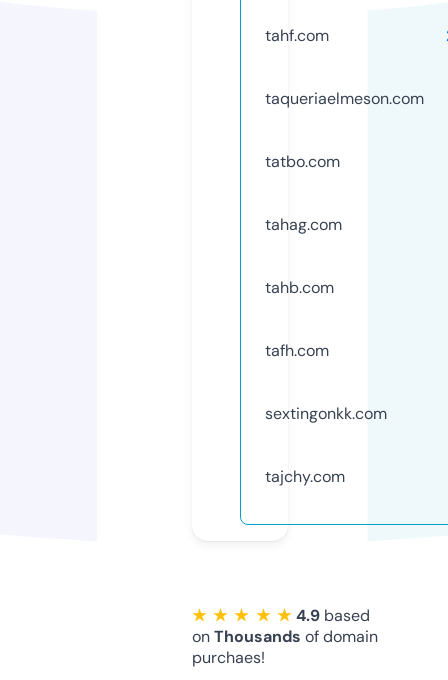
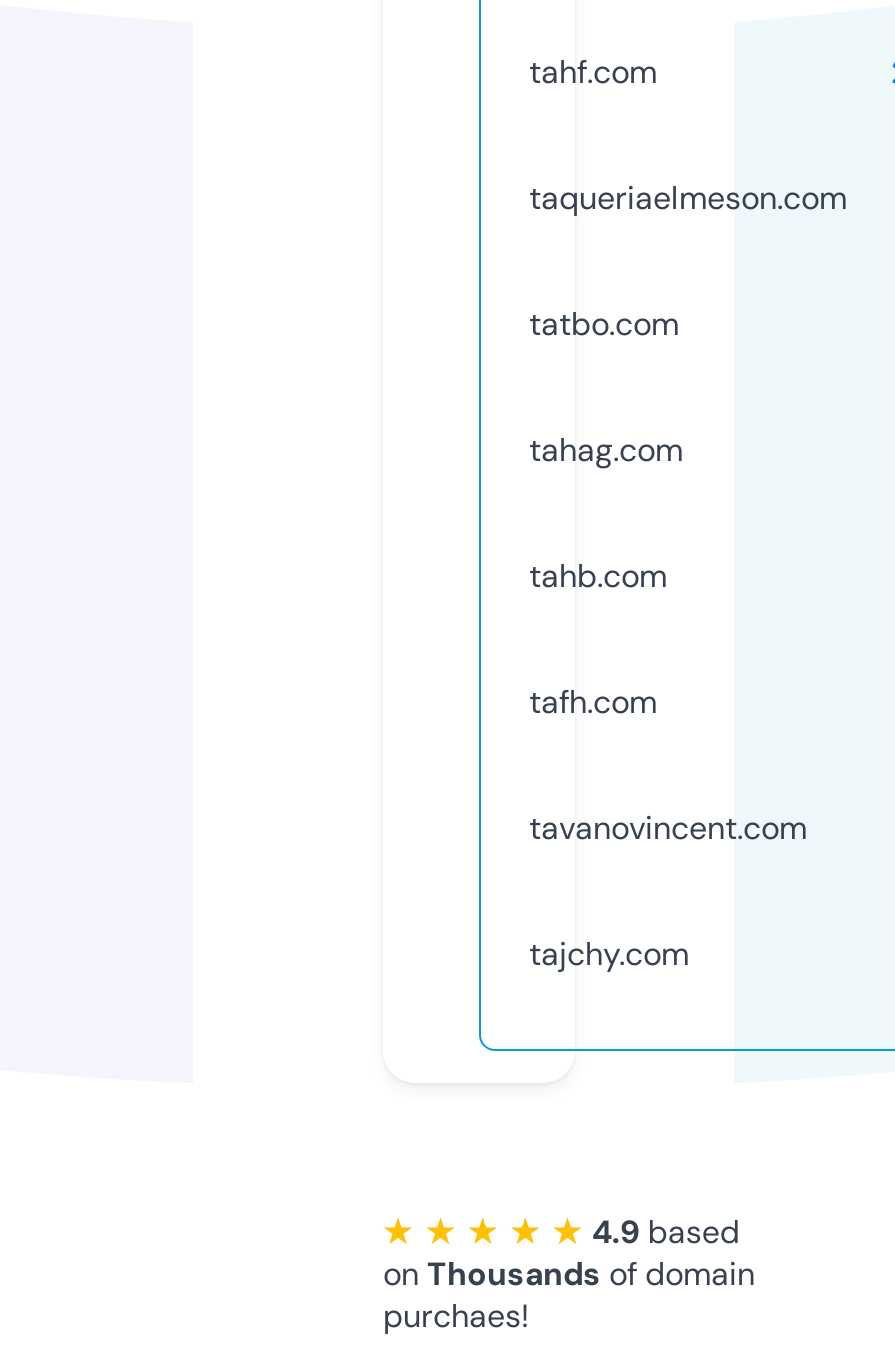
- sextingonkk.com
+ tavanovincent.com
